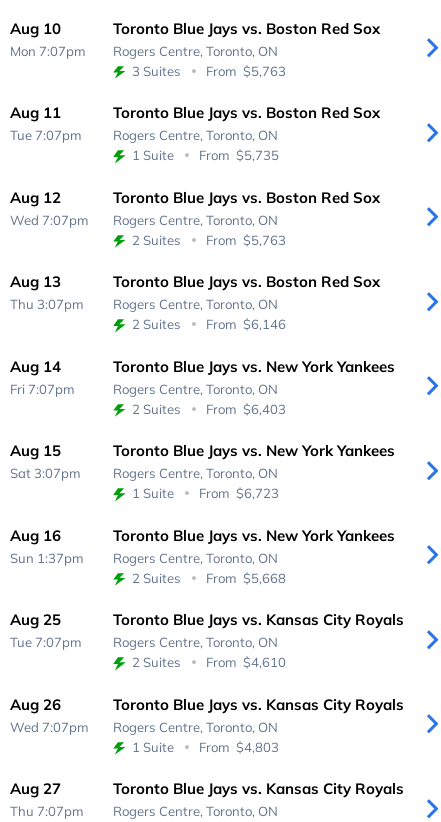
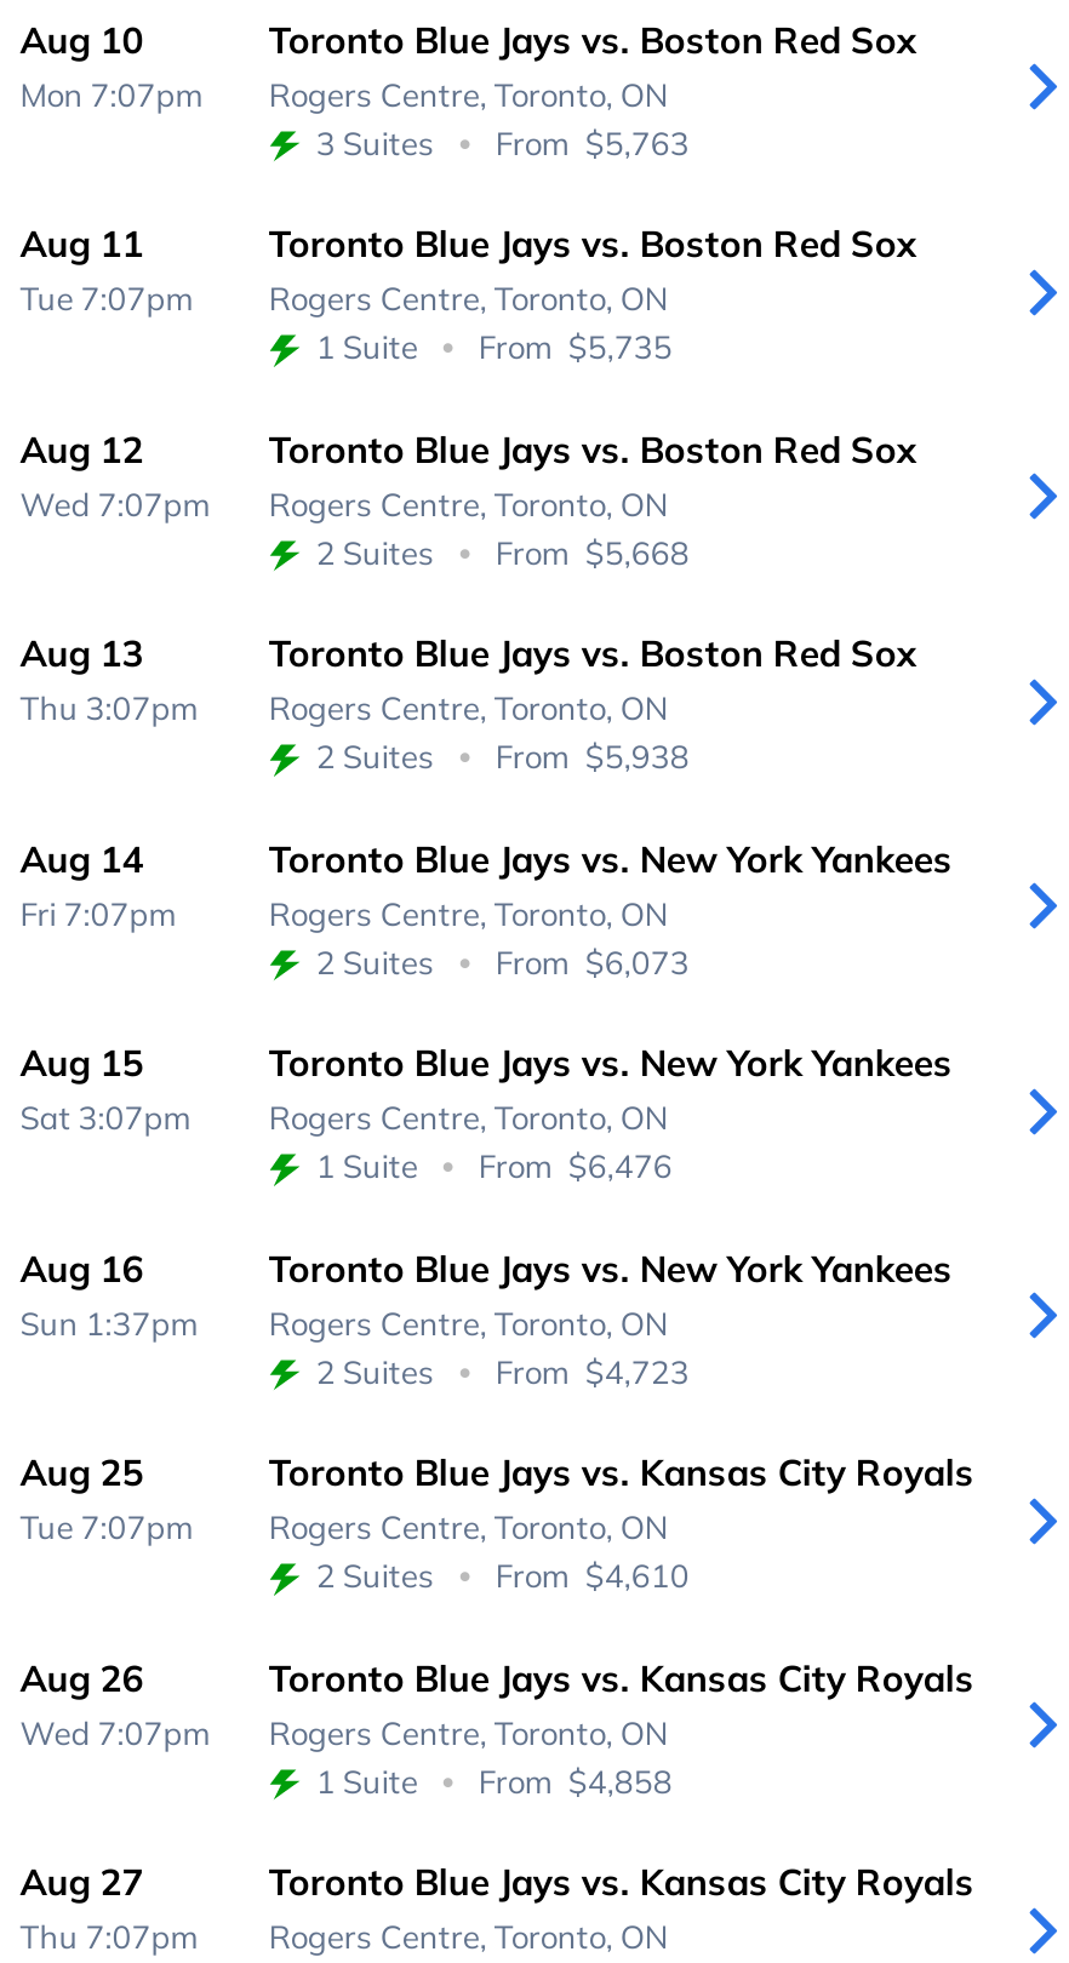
- 2 Suites From $5,763
+ 2 Suites From $5,668

- 2 Suites From $6,146
+ 2 Suites From $5,938

- 2 Suites From $6,403
+ 2 Suites From $6,073

- 1 Suite From $6,723
+ 1 Suite From $6,476

- 2 Suites From $5,668
+ 2 Suites From $4,723

- 1 Suite From $4,803
+ 1 Suite From $4,858
